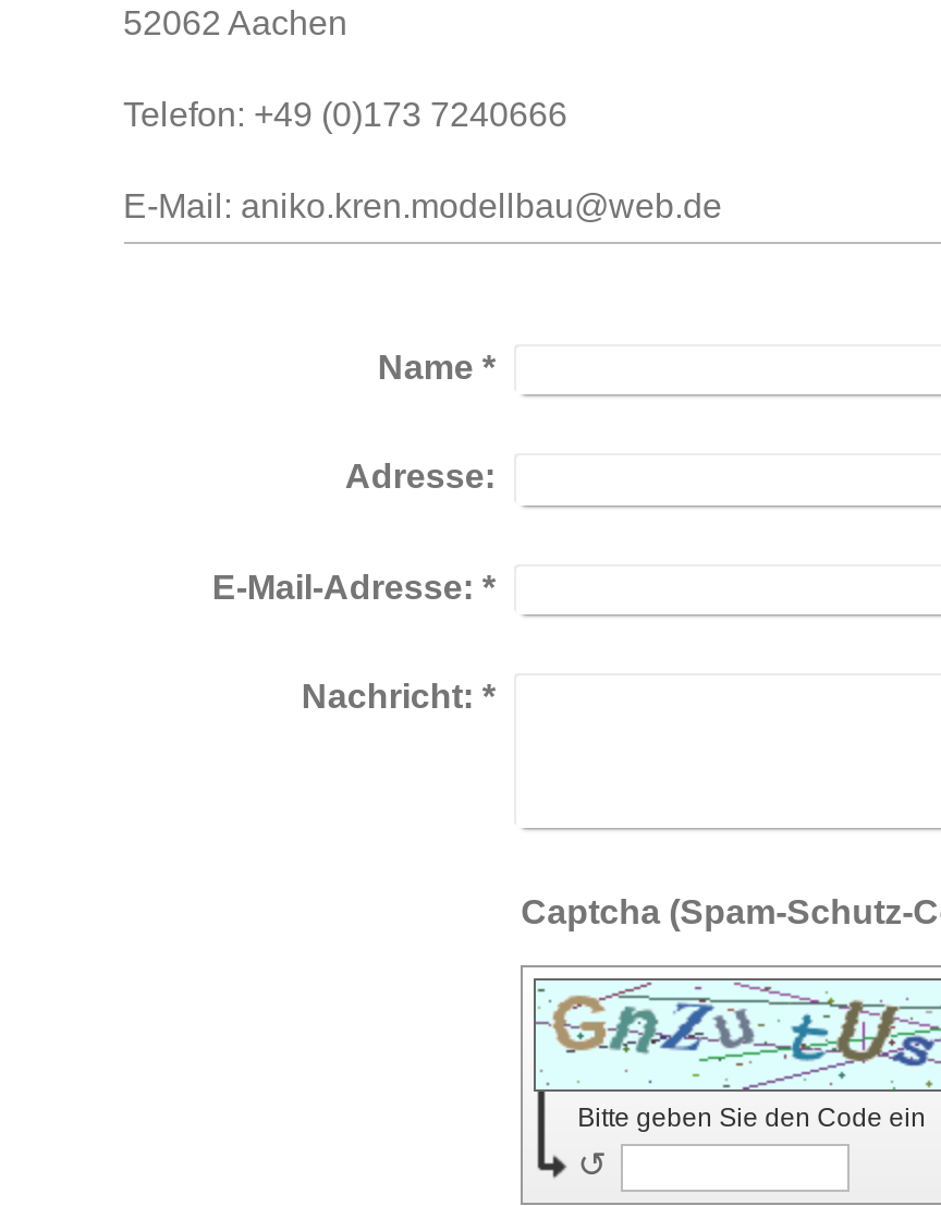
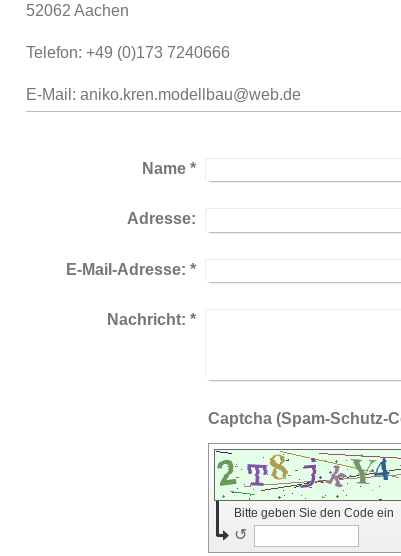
- [image]
+ [image]
